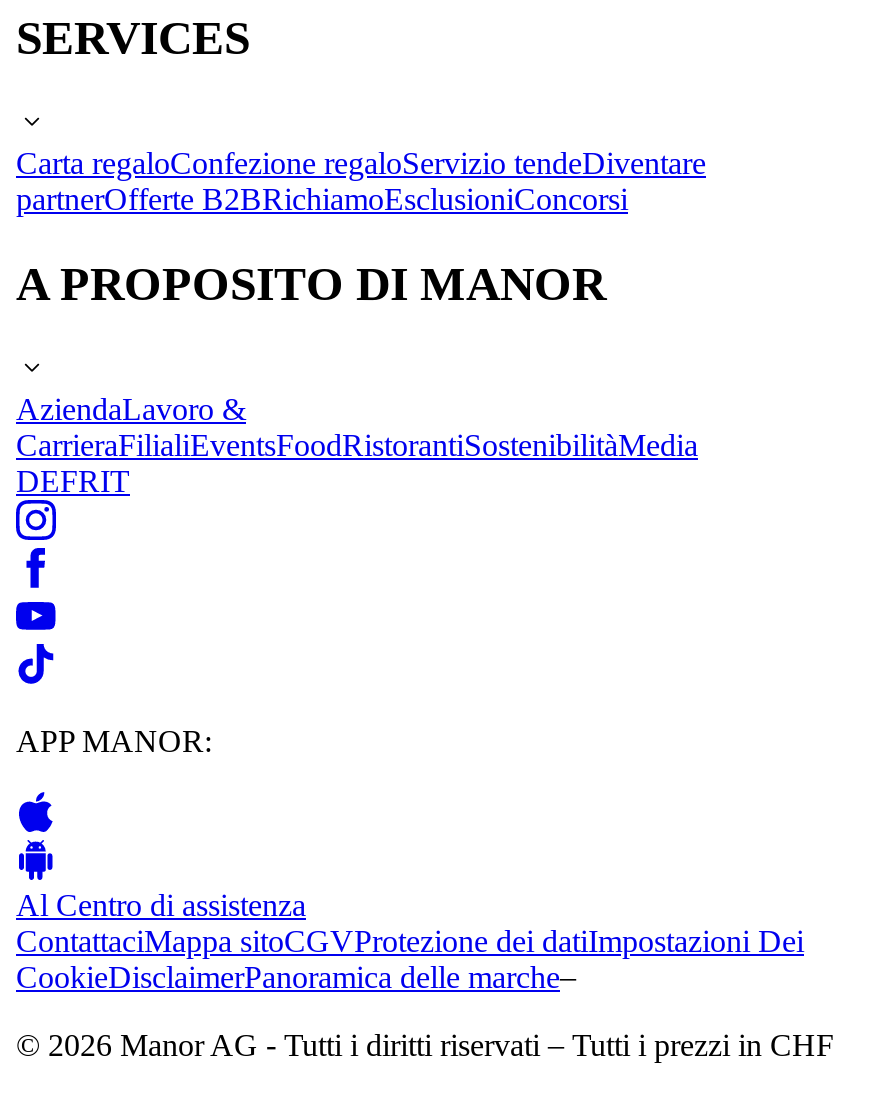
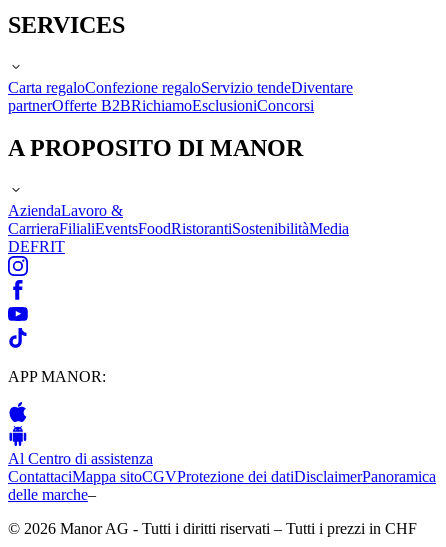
- ContattaciMappa sitoCGVProtezione dei datiImpostazioni Dei
- CookieDisclaimerPanoramica delle marche–
+ ContattaciMappa sitoCGVProtezione dei datiDisclaimerPanoramica
+ delle marche–
